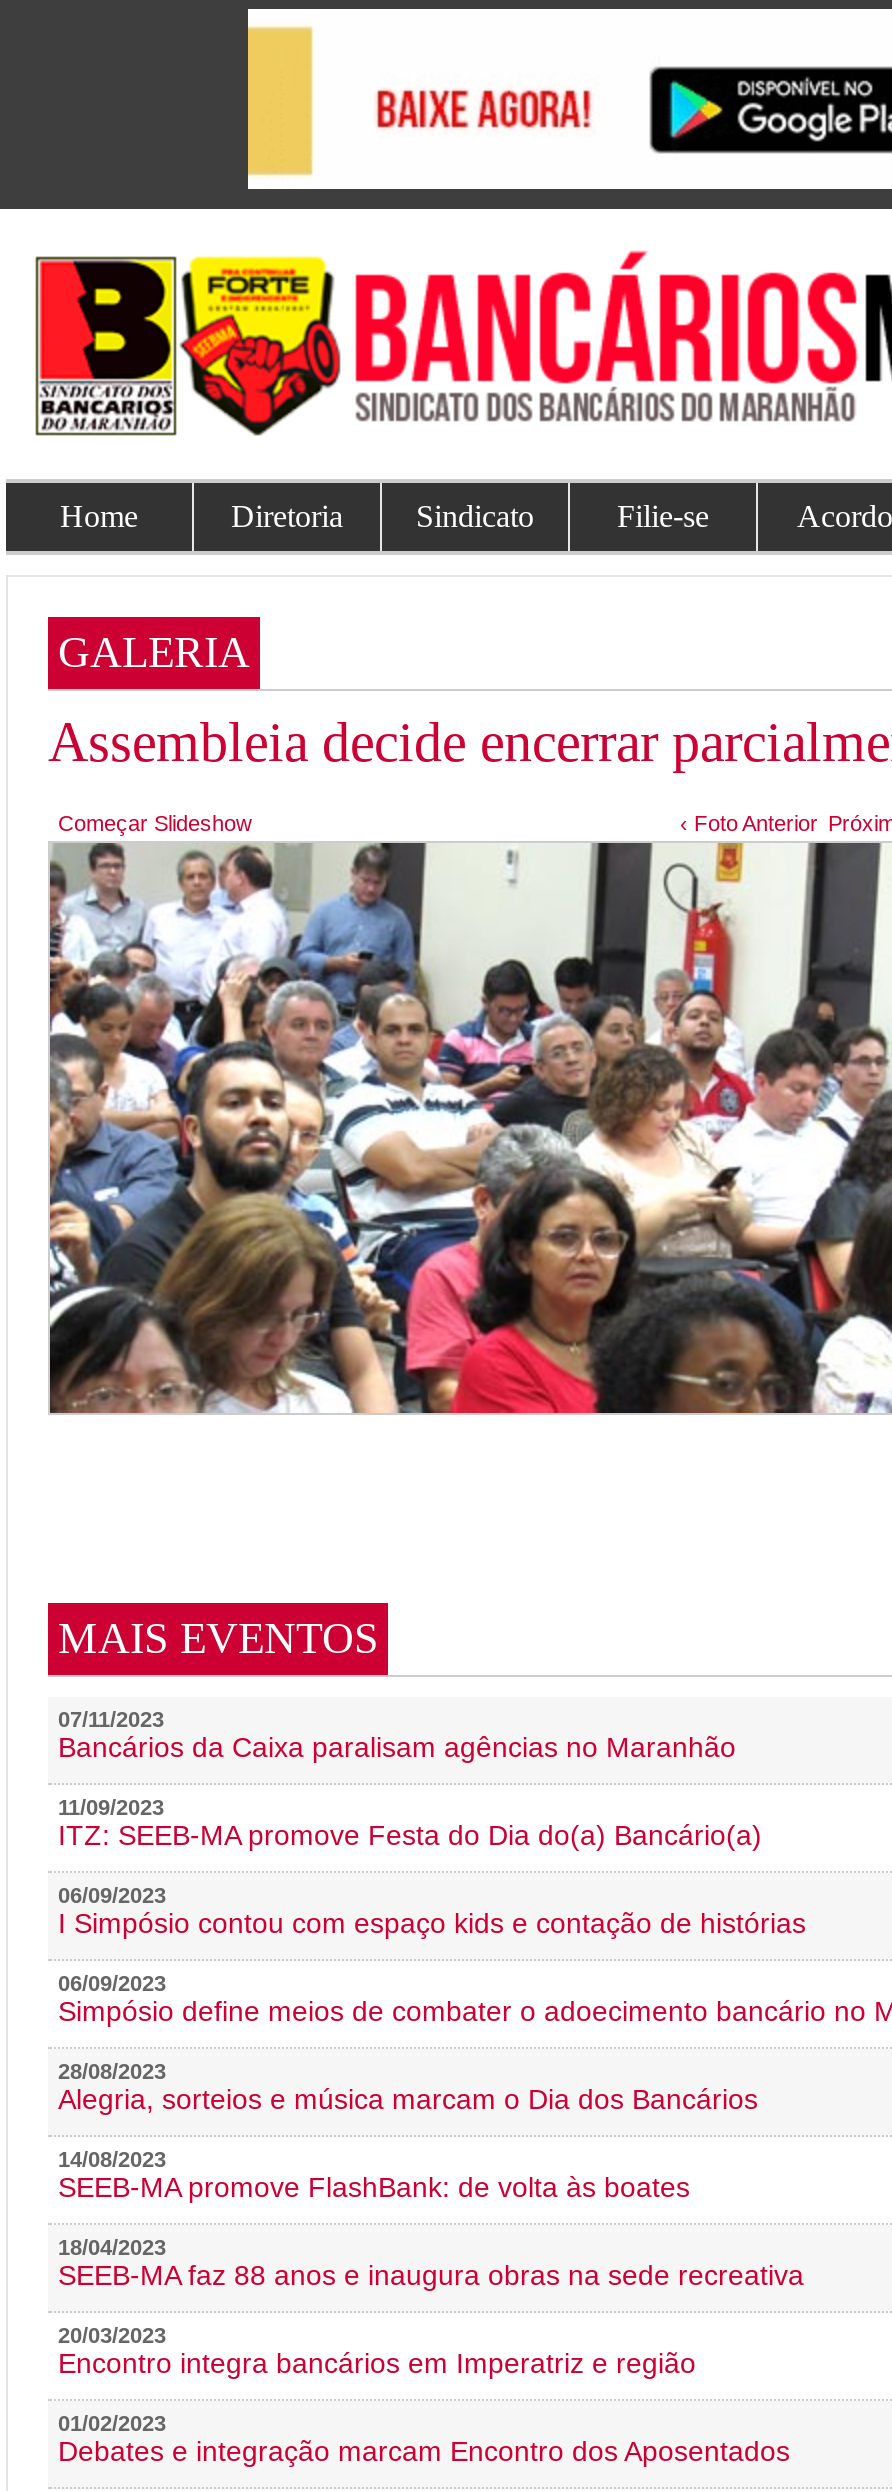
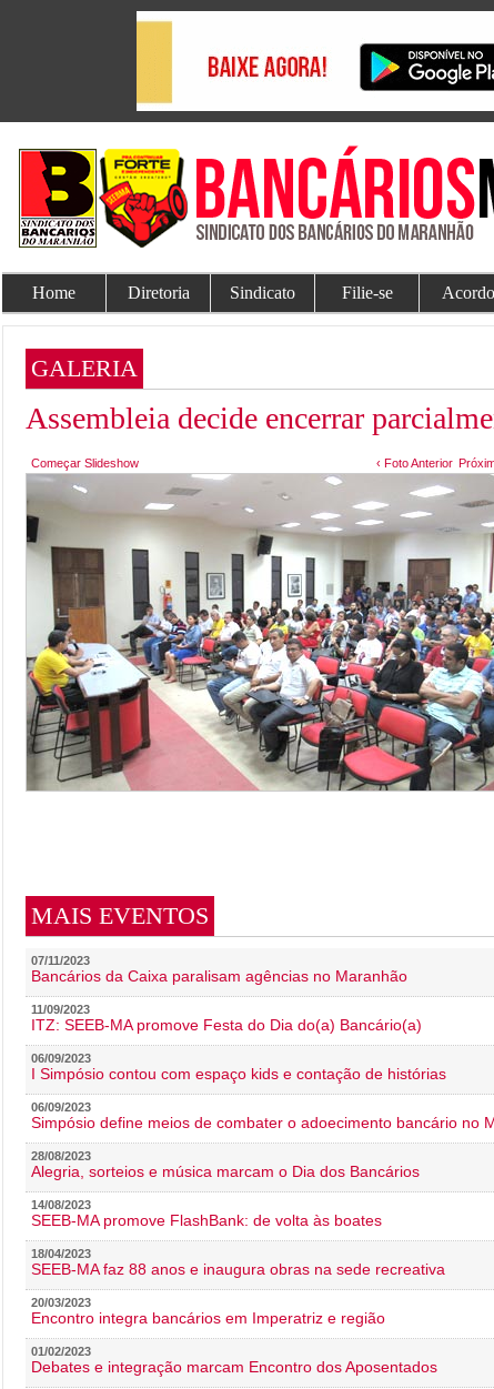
- [image]
+ [image]
